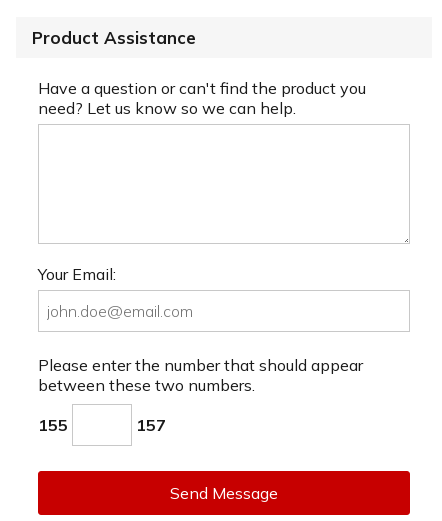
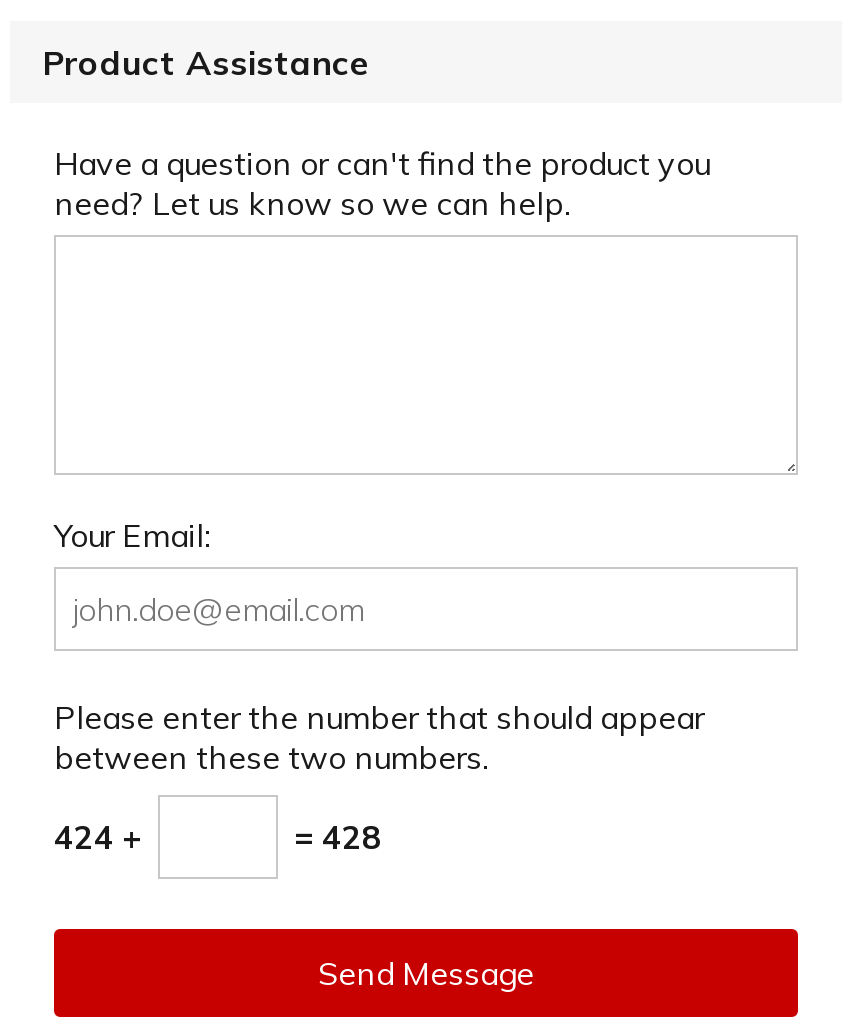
- 155
- 157
+ 424 +
+ = 428
